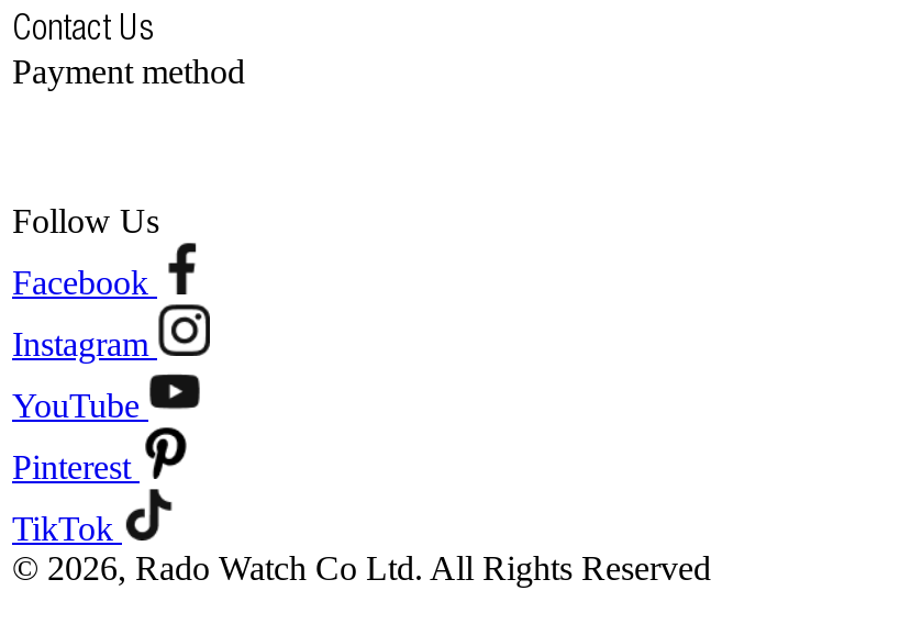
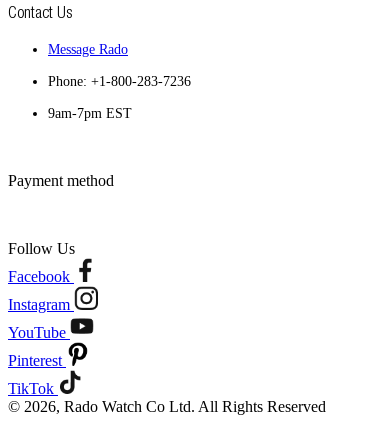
+ Message Rado
+ Phone: +1-800-283-7236
+ 9am-7pm EST
